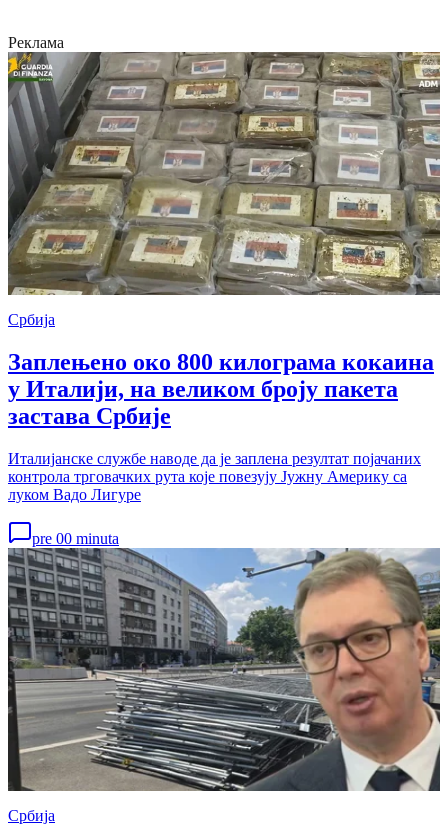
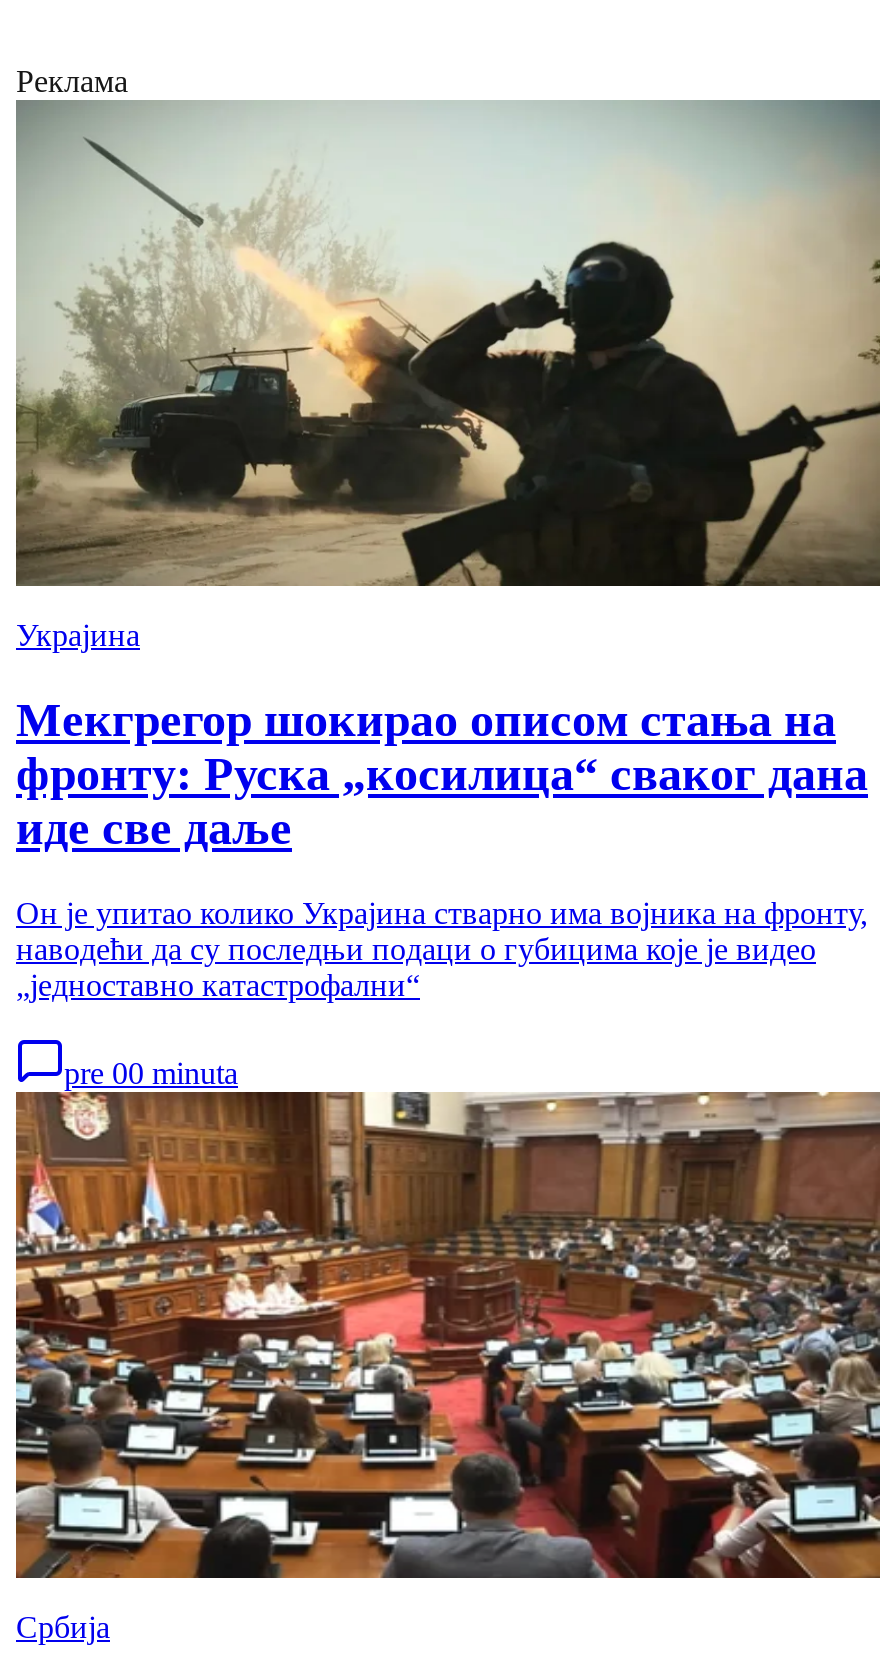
- [image]
- Србија
+ [image]
+ Украјина

- Заплењено око 800 килограма кокаина
- у Италији, на великом броју пакета
- застава Србије
+ Мекгрегор шокирао описом стања на
+ фронту: Руска „косилица“ сваког дана
+ иде све даље

- Италијанске службе наводе да је заплена резултат појачаних
- контрола трговачких рута које повезују Јужну Америку са
- луком Вадо Лигуре
+ Он је упитао колико Украјина стварно има војника на фронту,
+ наводећи да су последњи подаци о губицима које је видео
+ „једноставно катастрофални“

- [image]
+ [image]
